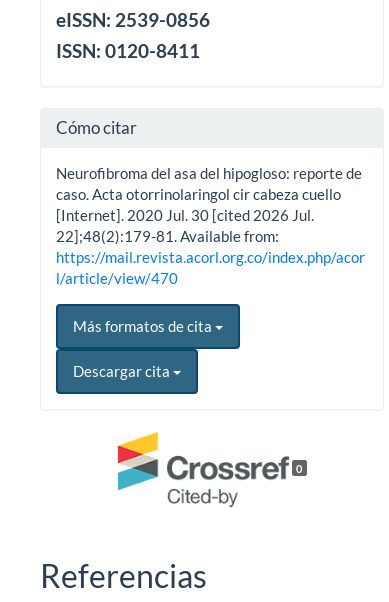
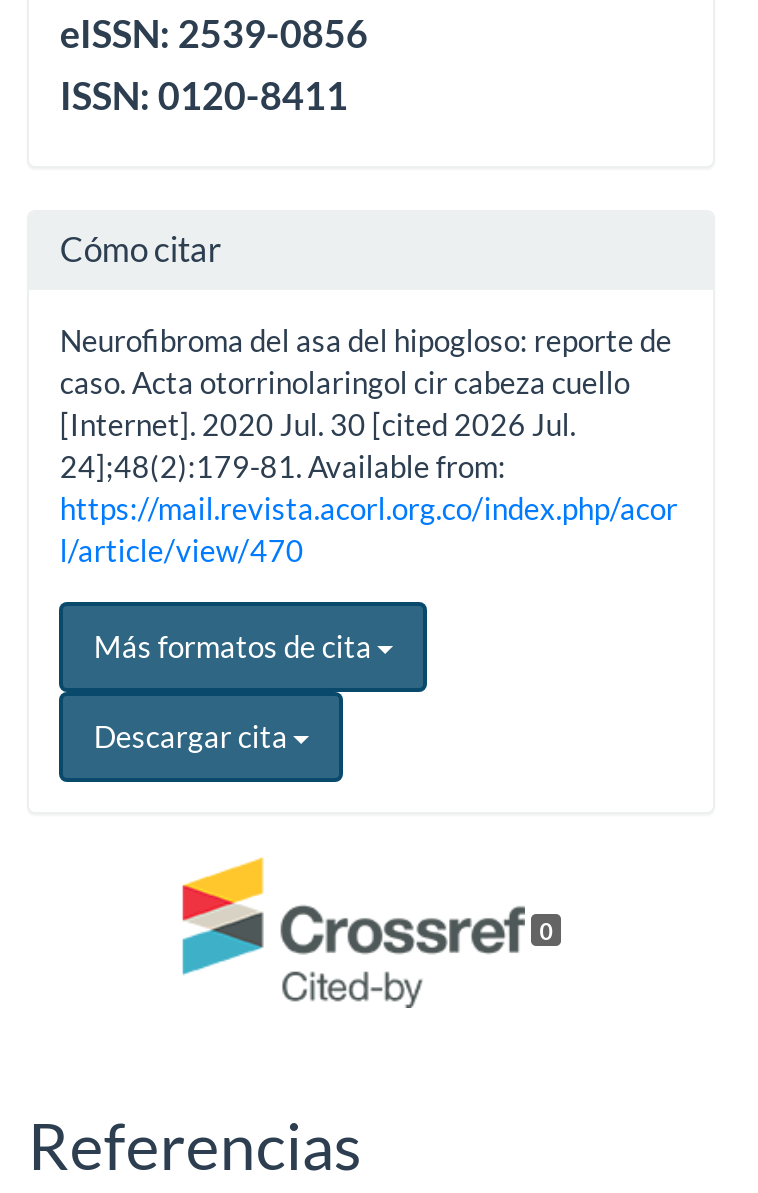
- 22];48(2):179-81. Available from:
+ 24];48(2):179-81. Available from:
